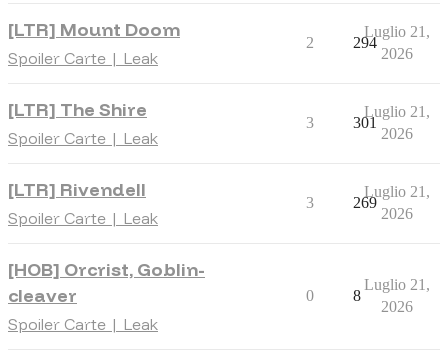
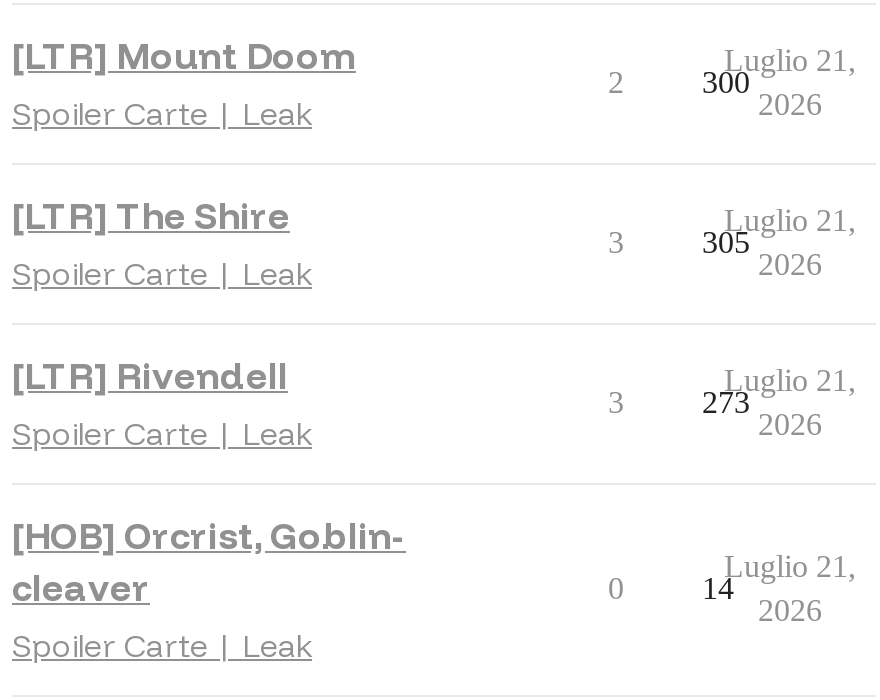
- 294
+ 300

- 301
+ 305

- 269
+ 273

- 8
+ 14
